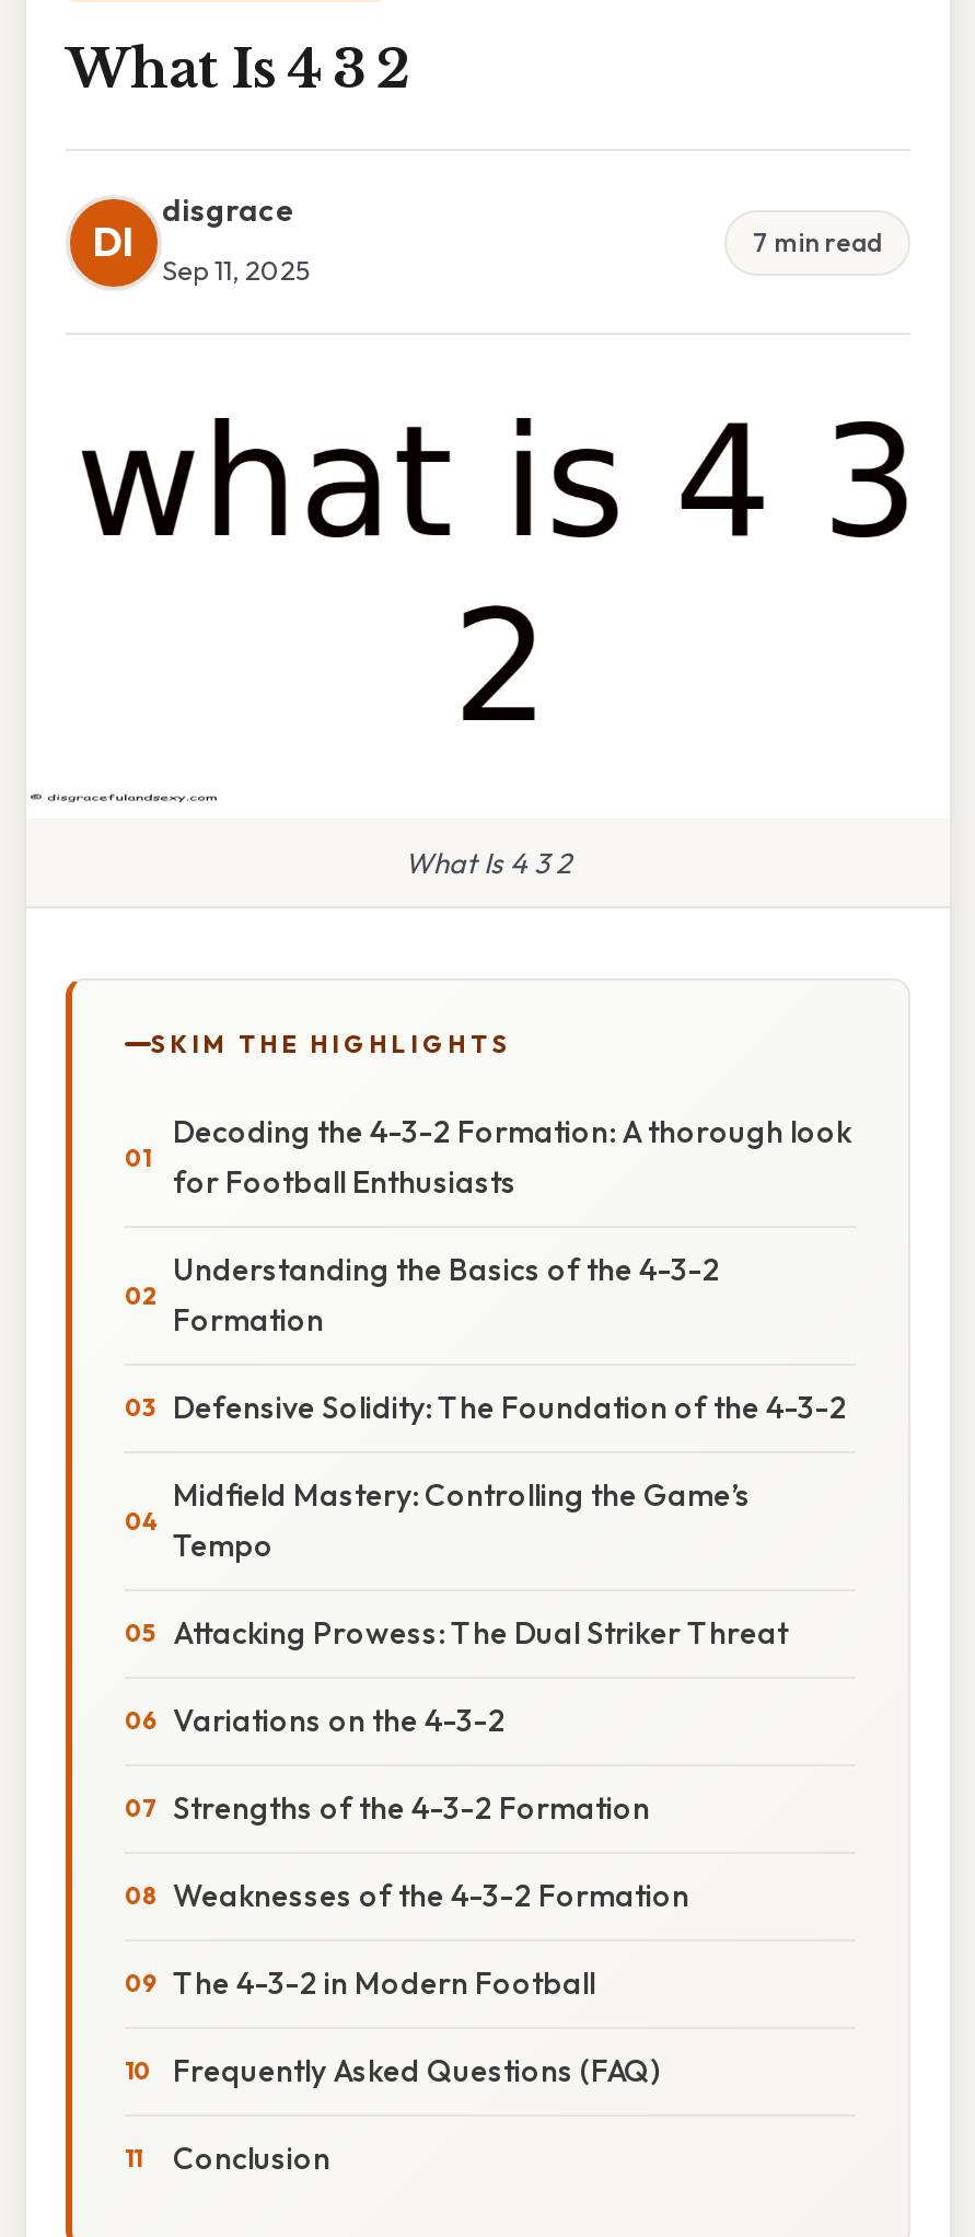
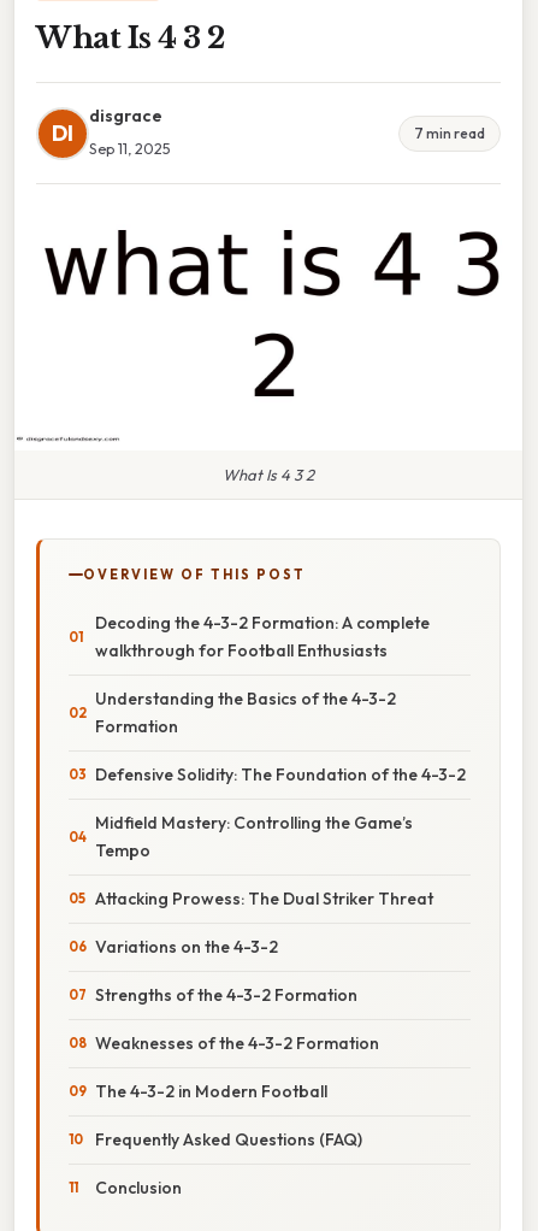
- SKIM THE HIGHLIGHTS
+ OVERVIEW OF THIS POST

- Decoding the 4-3-2 Formation: A thorough look
- for Football Enthusiasts
+ Decoding the 4-3-2 Formation: A complete
+ walkthrough for Football Enthusiasts
